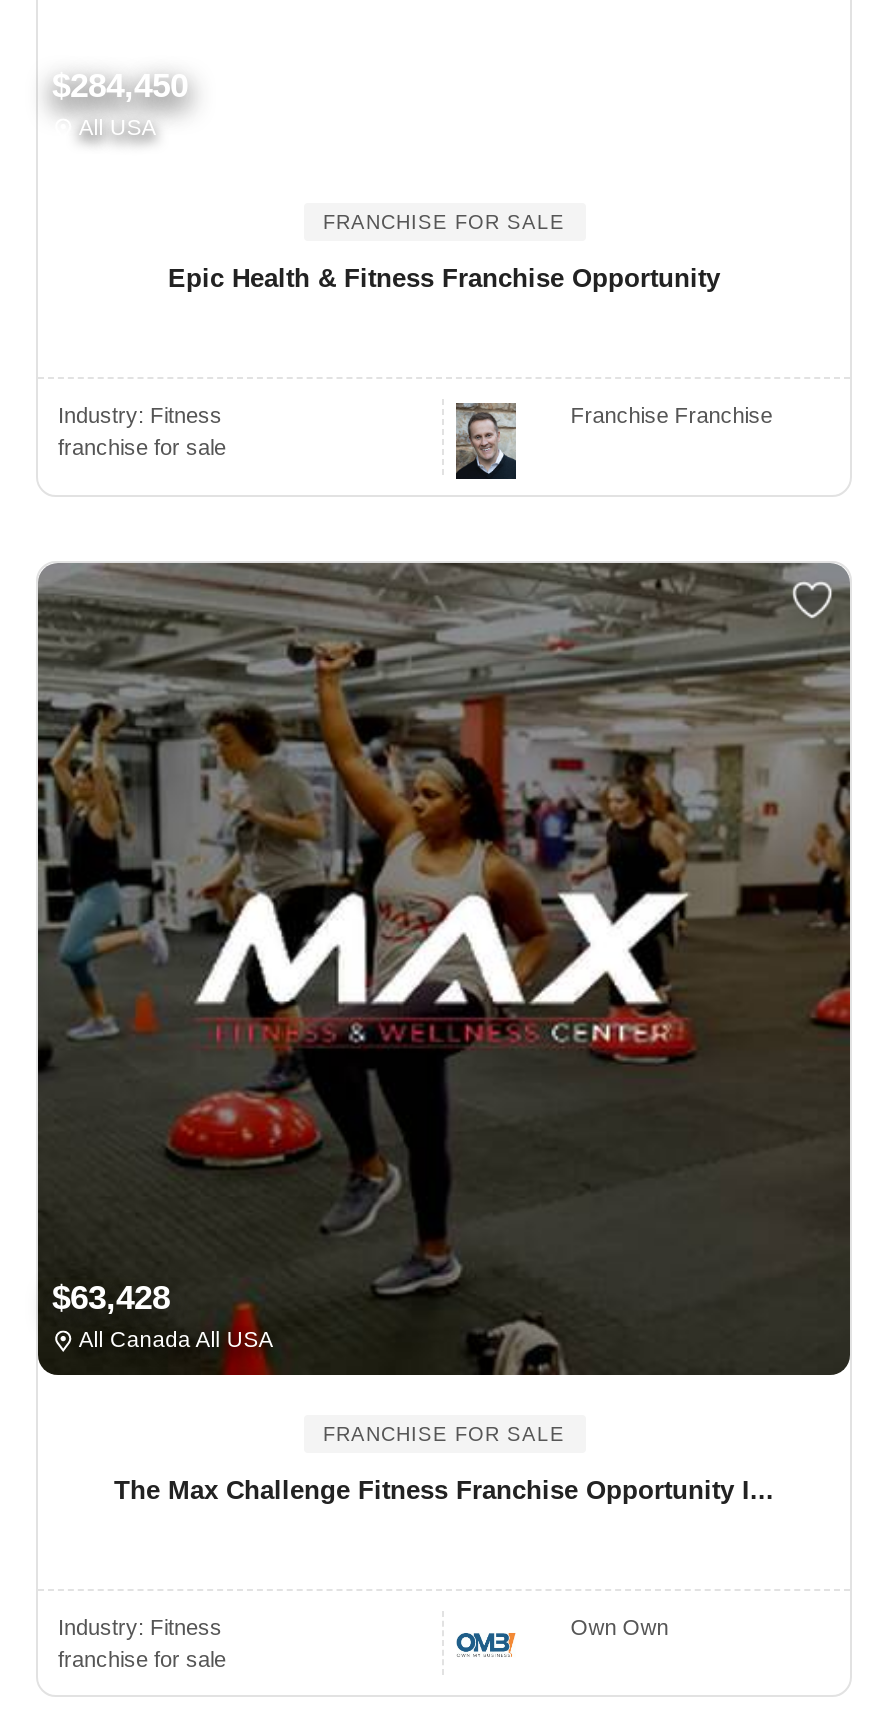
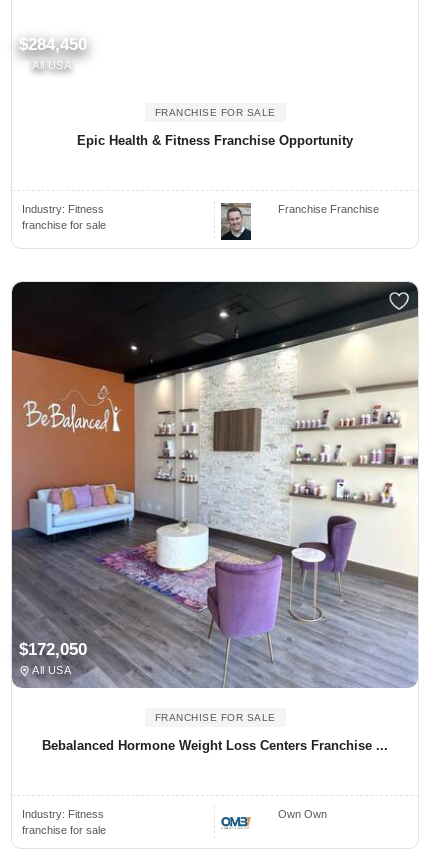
- [image]
- $63,428
- All Canada All USA
+ [image]
+ $172,050
+ All USA

- The Max Challenge Fitness Franchise Opportunity I...
+ Bebalanced Hormone Weight Loss Centers Franchise ...
